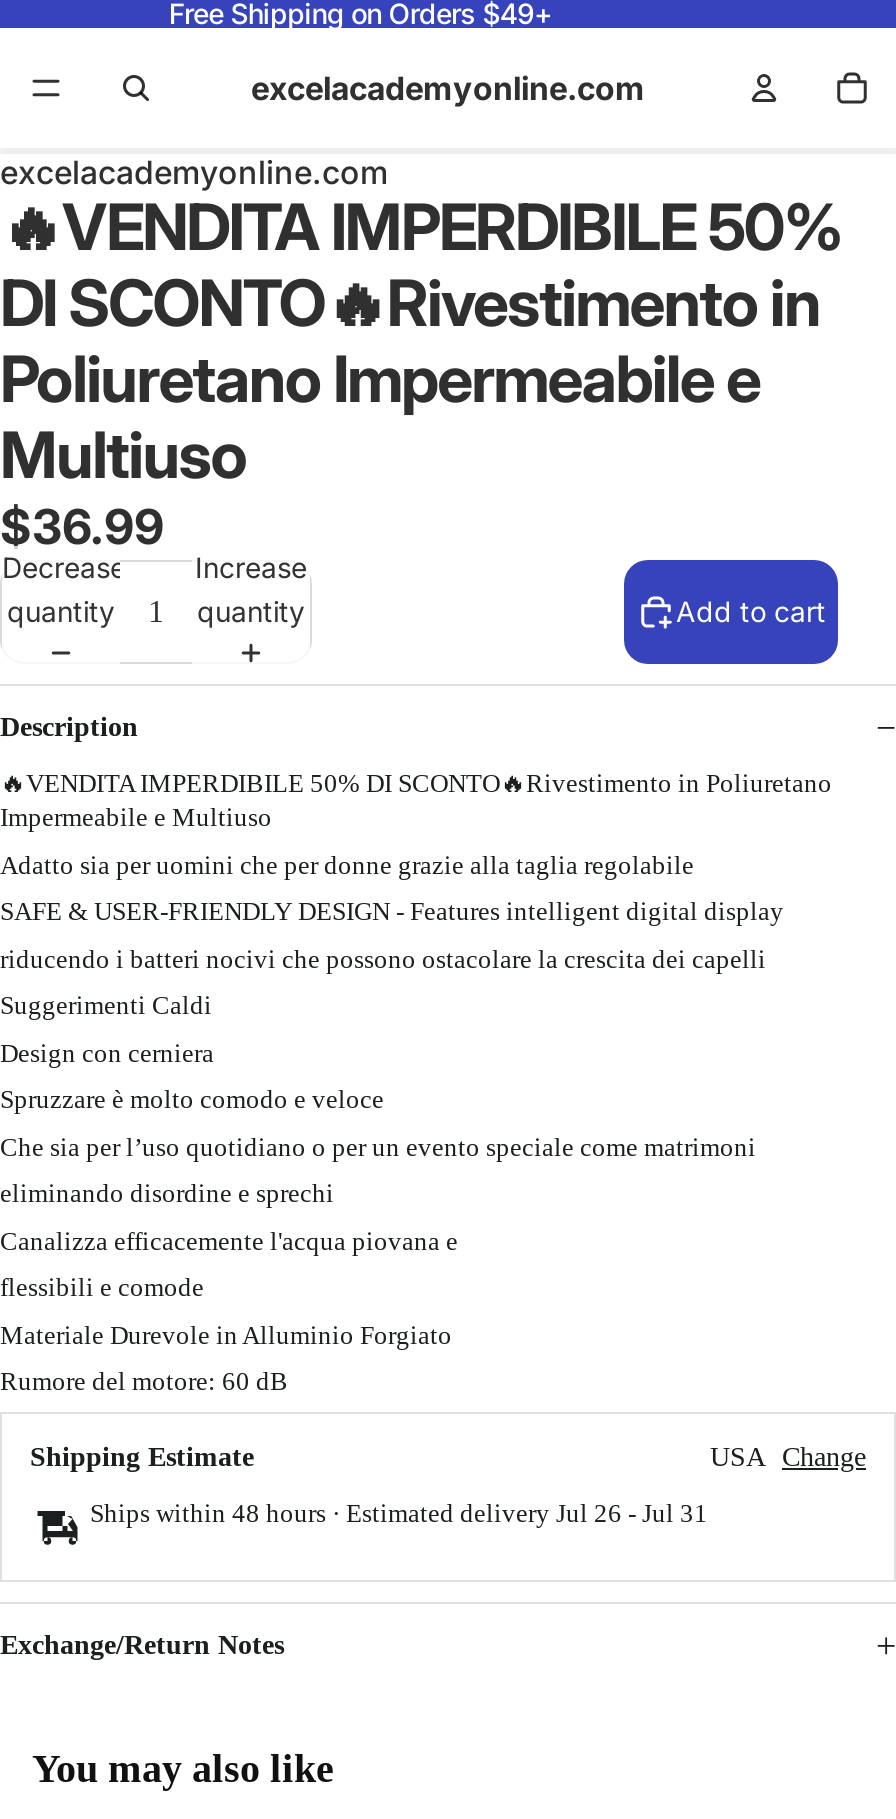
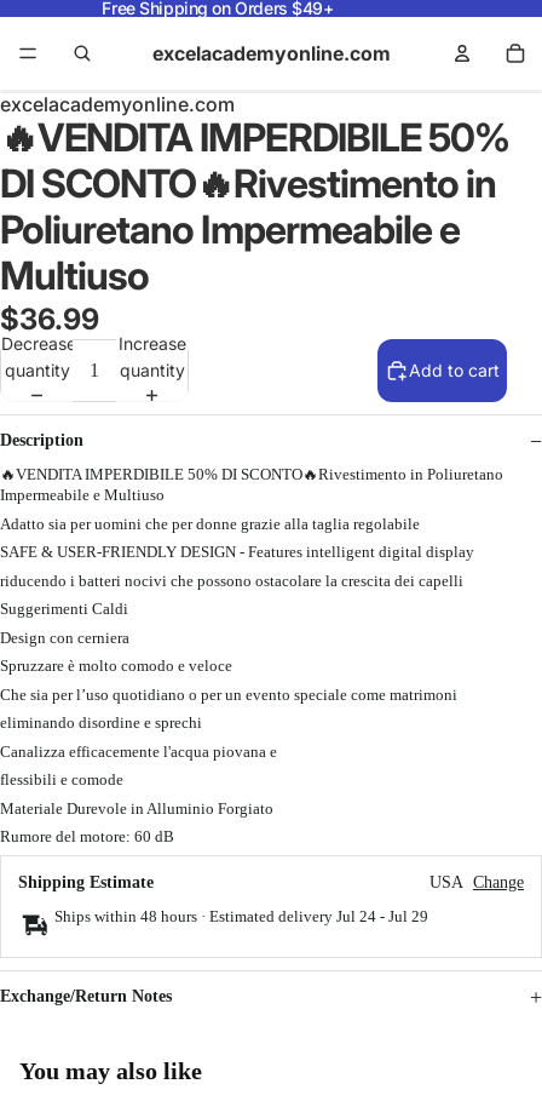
- Ships within 48 hours · Estimated delivery Jul 26 - Jul 31
+ Ships within 48 hours · Estimated delivery Jul 24 - Jul 29
